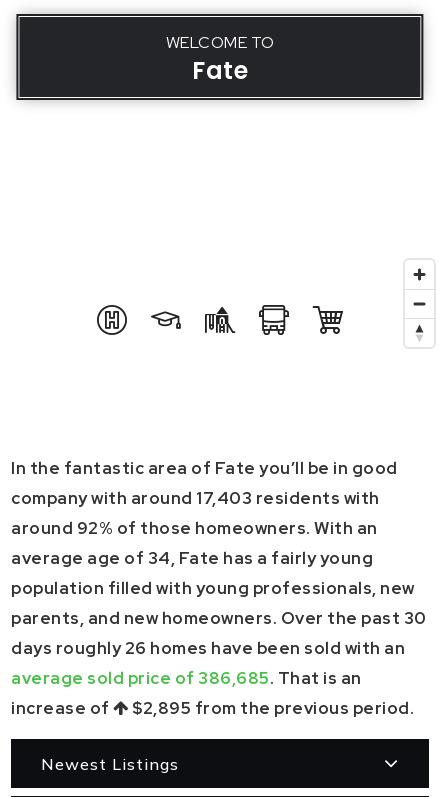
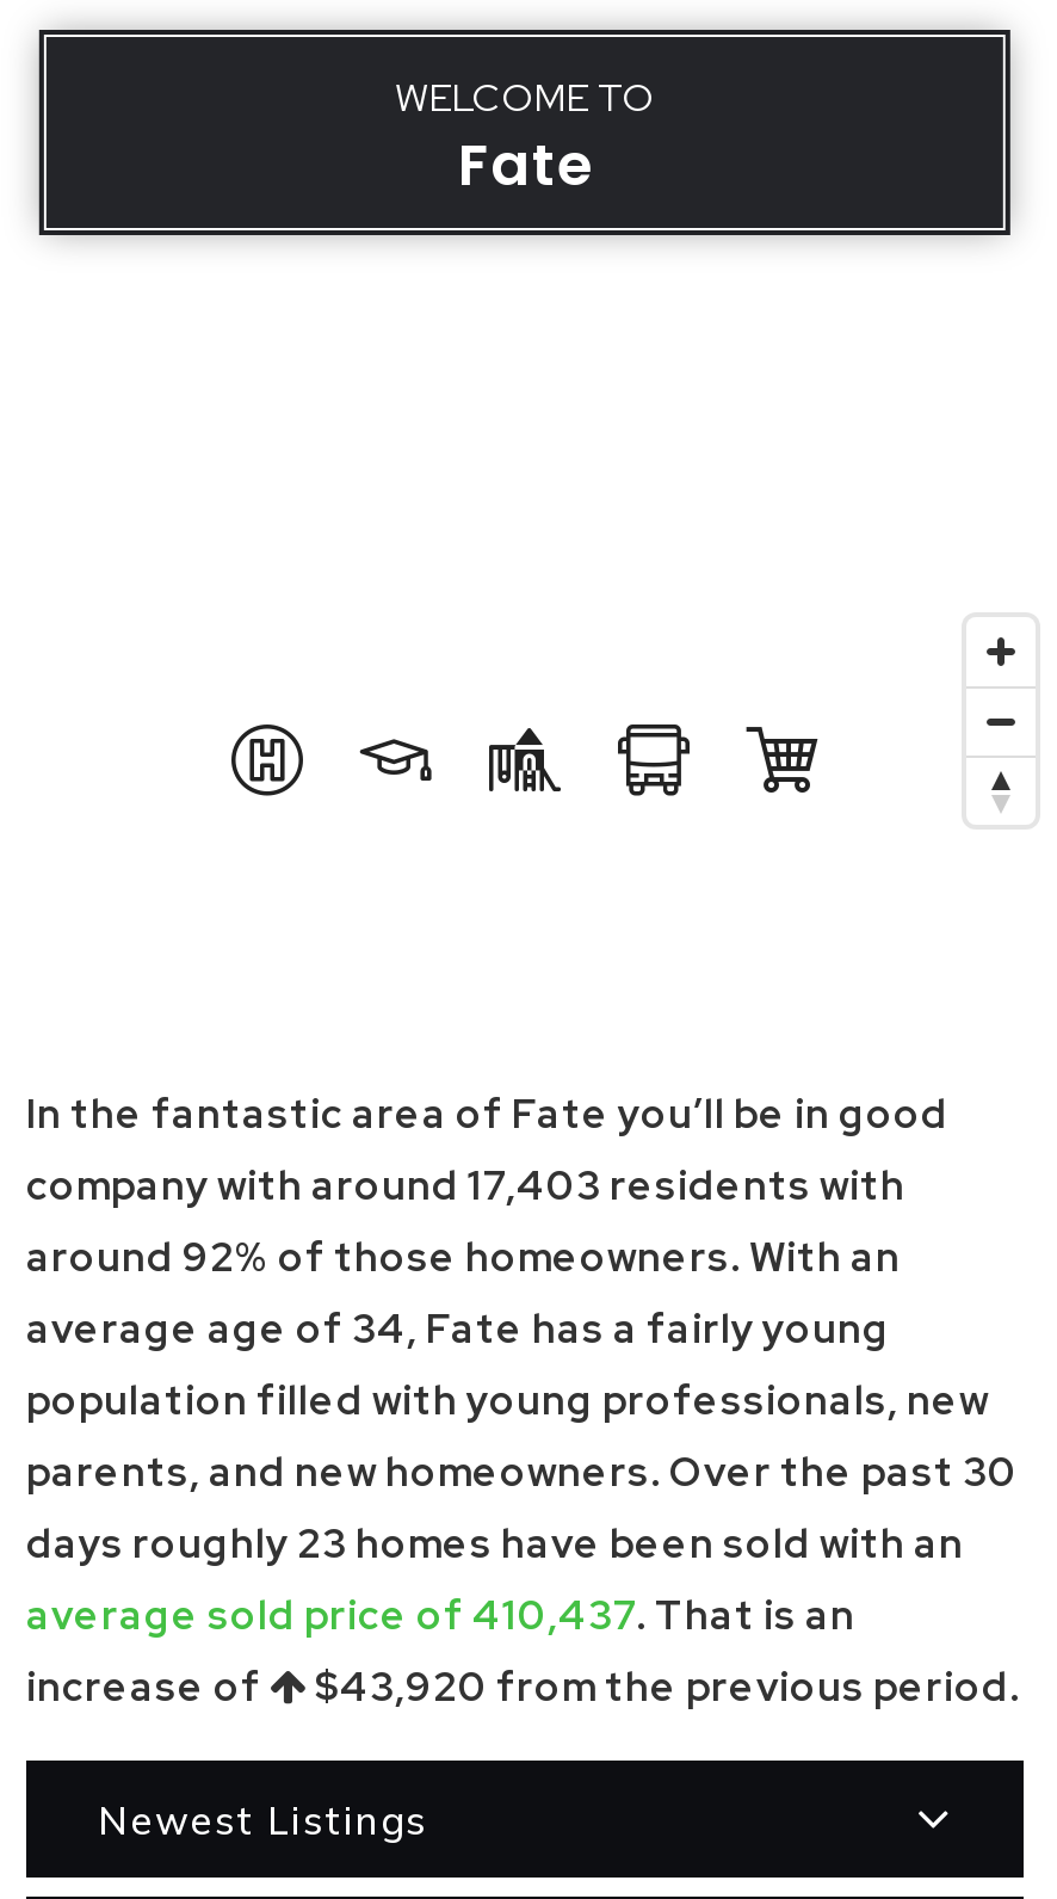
- days roughly 26 homes have been sold with an
+ days roughly 23 homes have been sold with an

- average sold price of 386,685. That is an
+ average sold price of 410,437. That is an

- $2,895 from the previous period.
+ $43,920 from the previous period.
